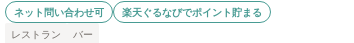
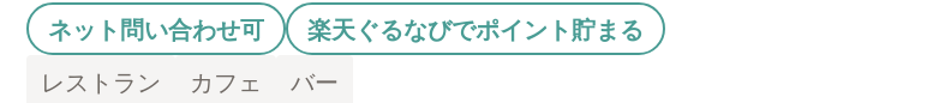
+ カフェ
